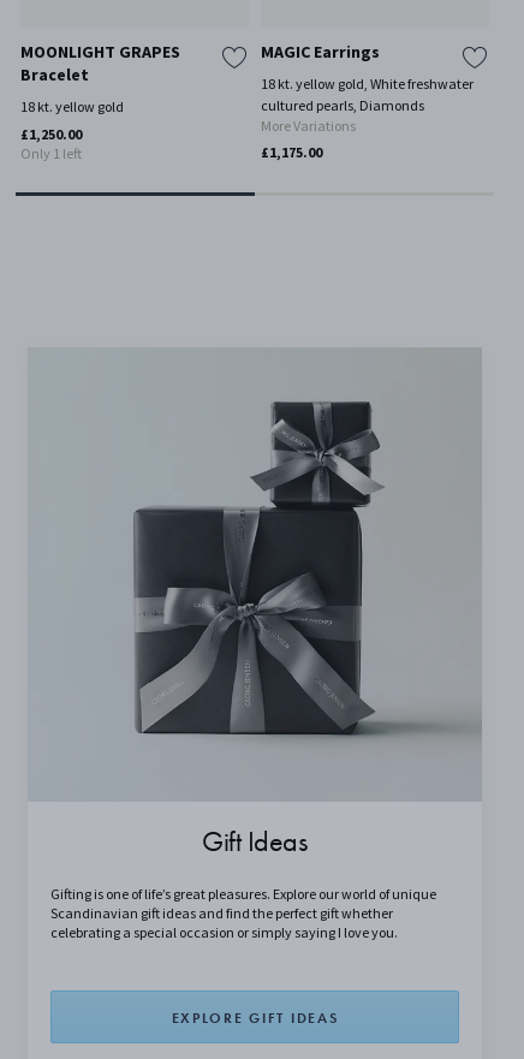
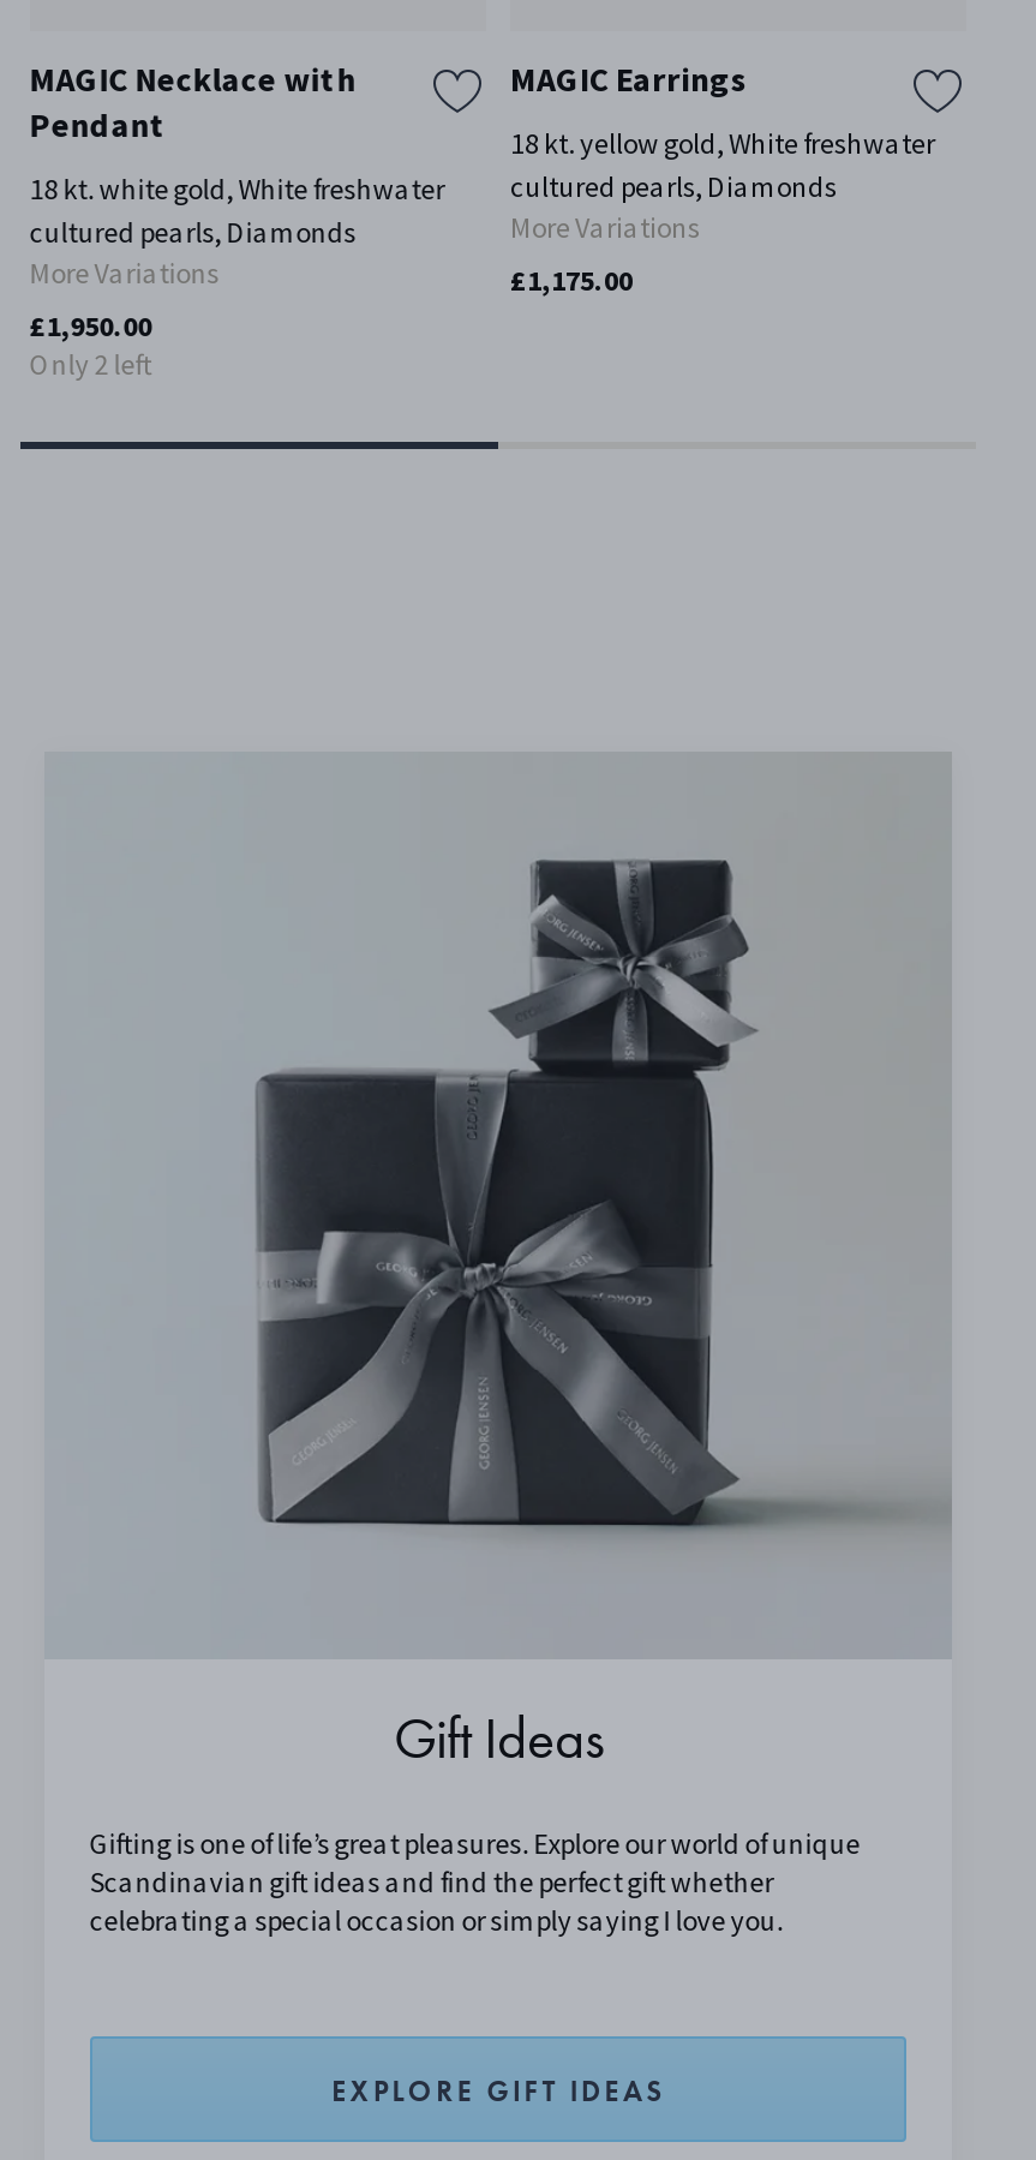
- MOONLIGHT GRAPES
- Bracelet
+ MAGIC Necklace with
+ Pendant

- 18 kt. yellow gold
- £1,250.00
- Only 1 left
+ 18 kt. white gold, White freshwater
+ cultured pearls, Diamonds
+ More Variations
+ £1,950.00
+ Only 2 left
